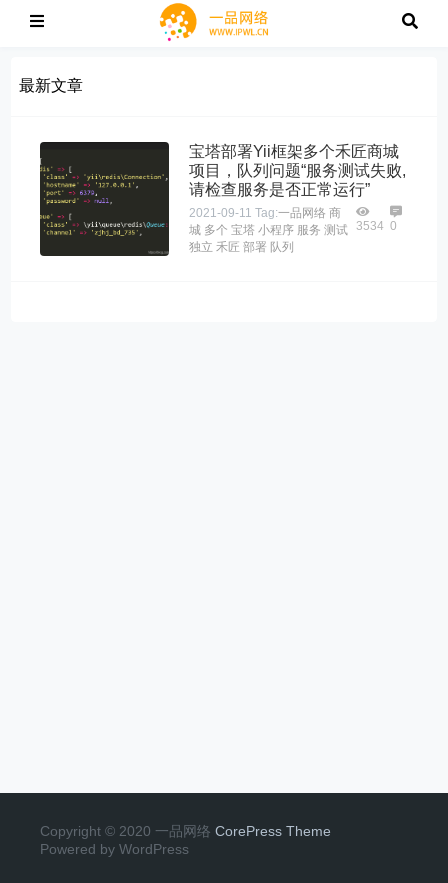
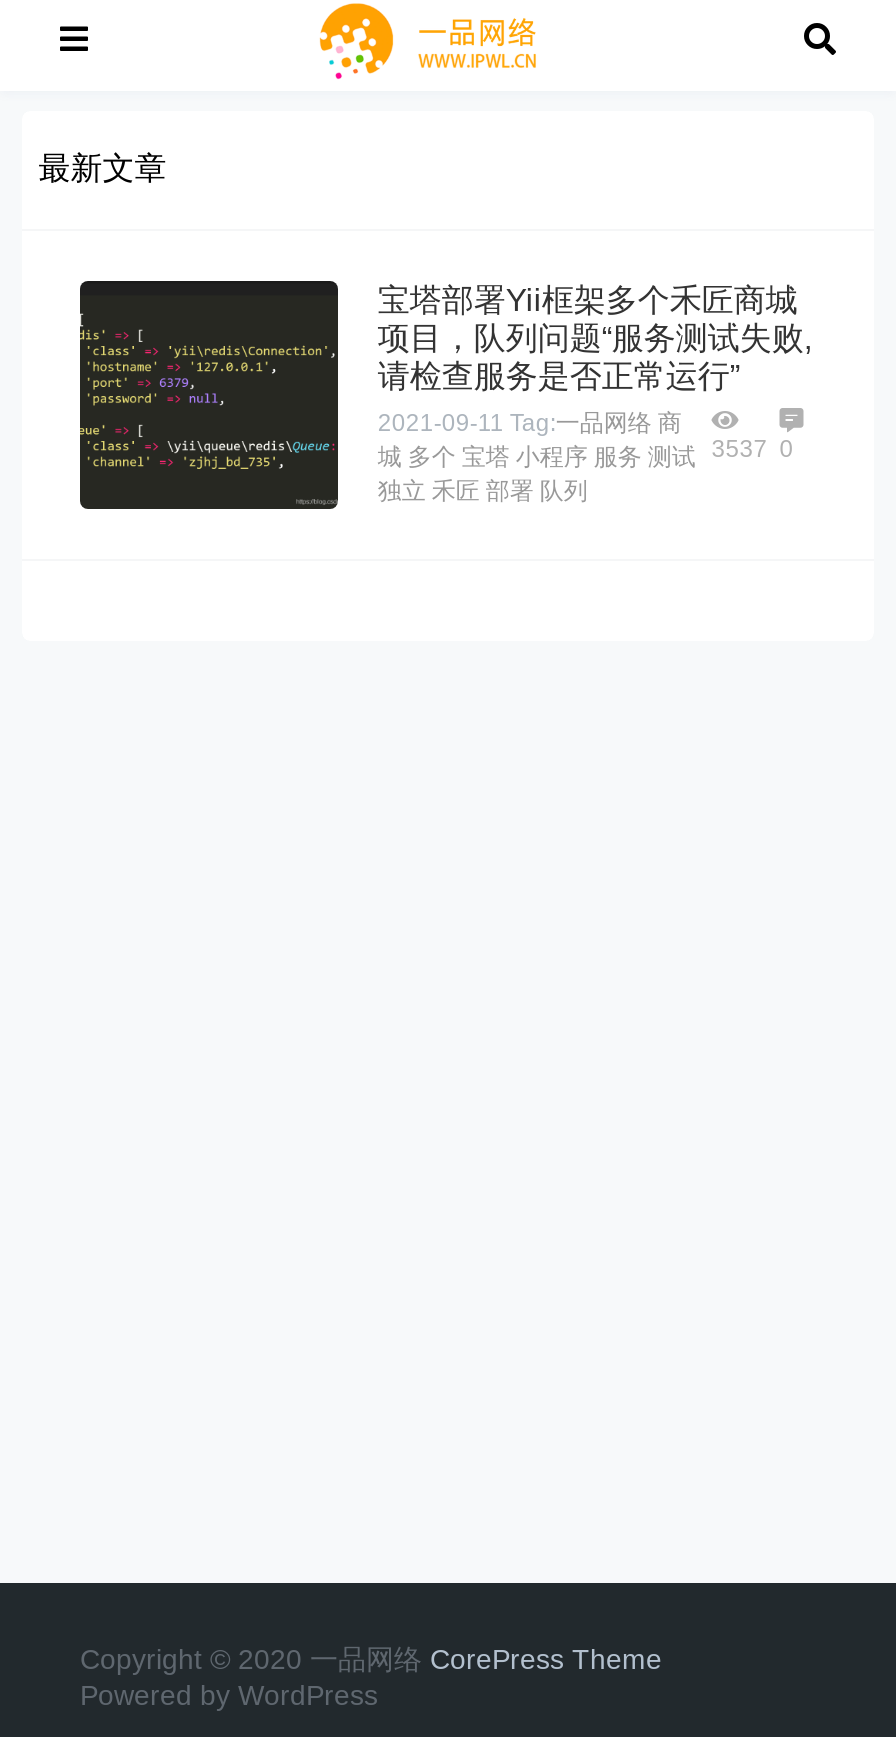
- 城 多个 宝塔 小程序 服务 测试 3534 0
+ 城 多个 宝塔 小程序 服务 测试 3537 0
